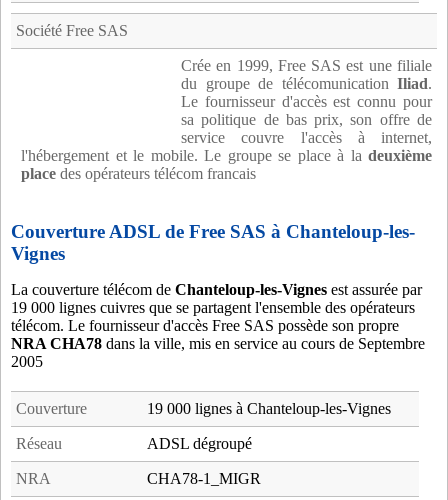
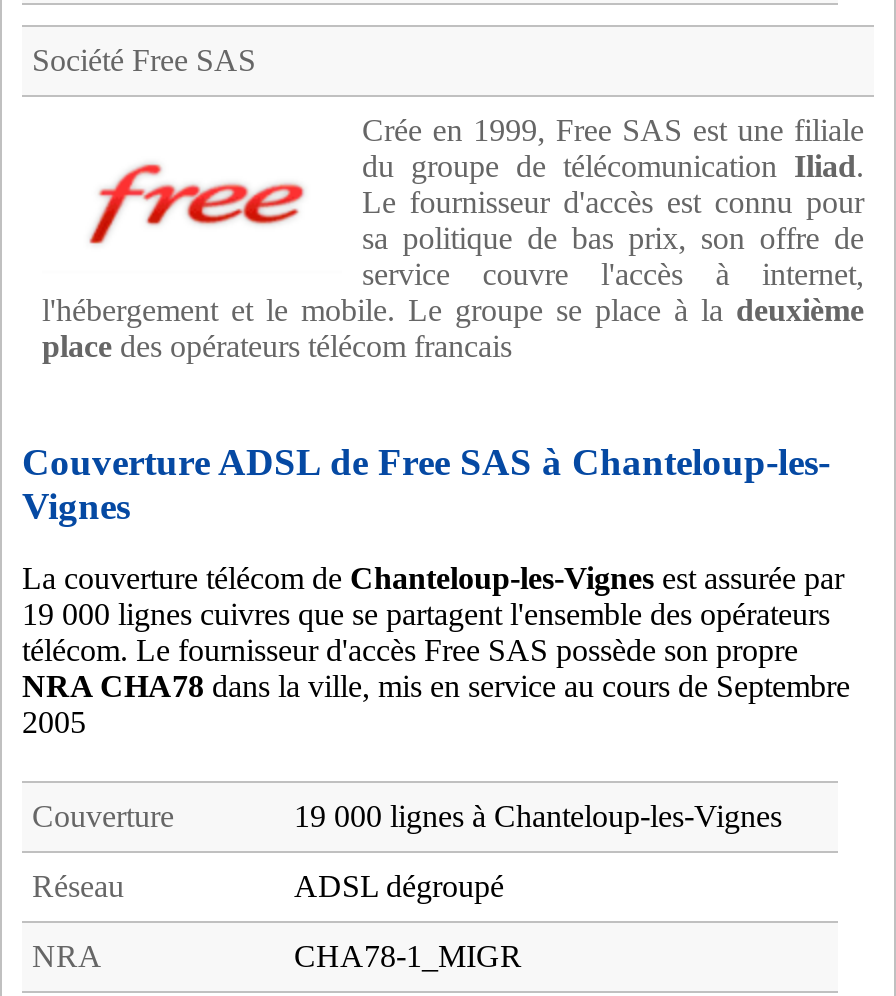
+ [image]
